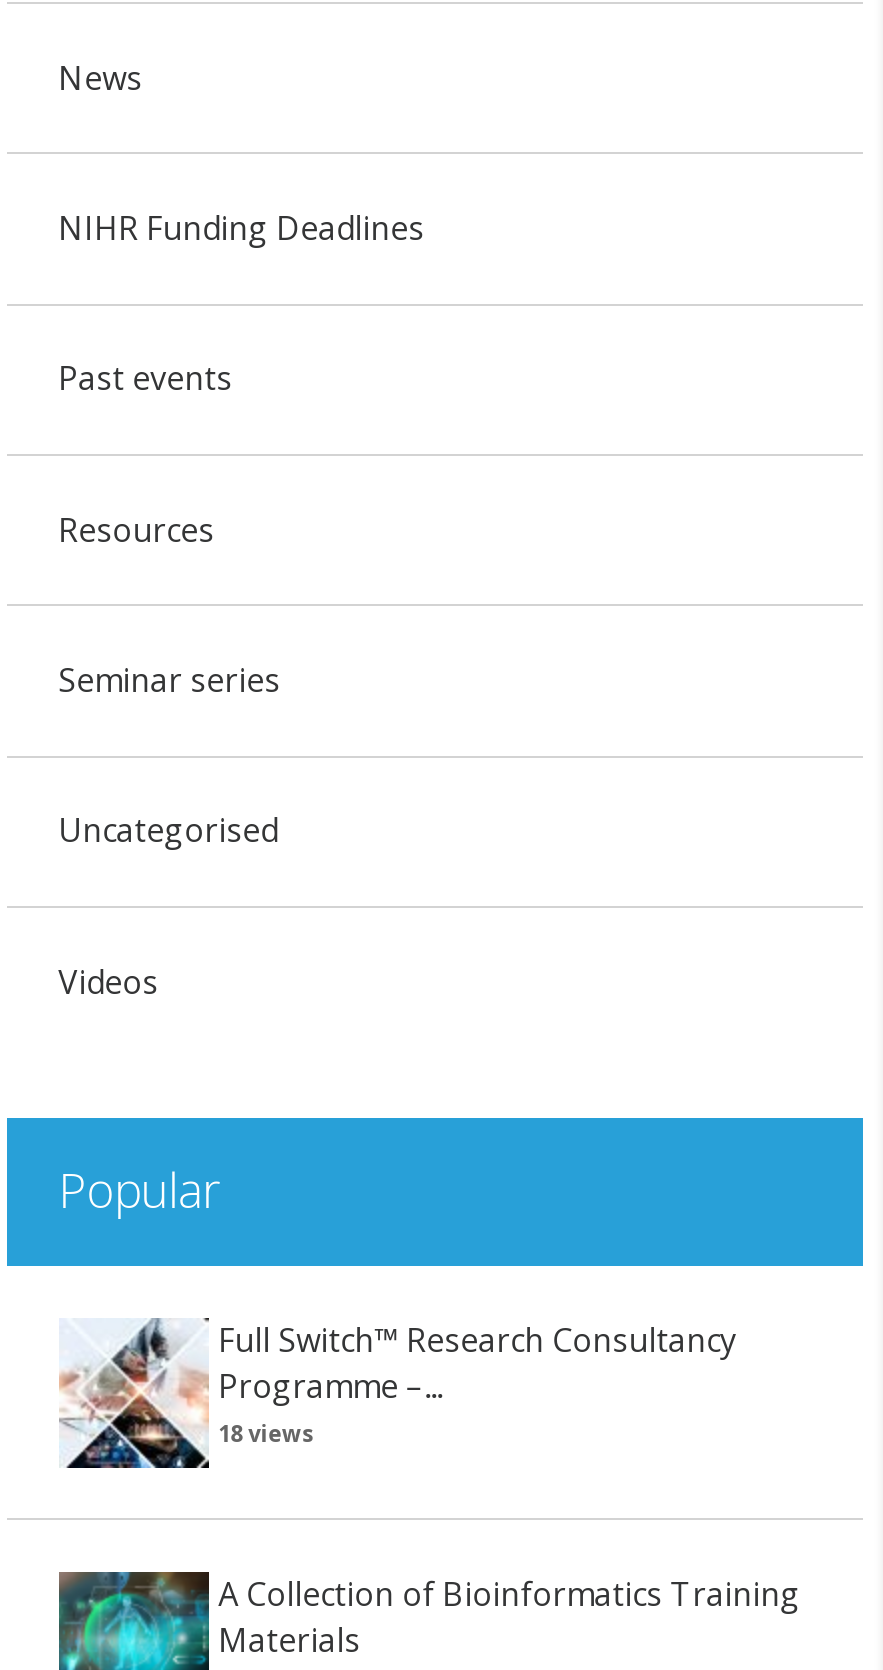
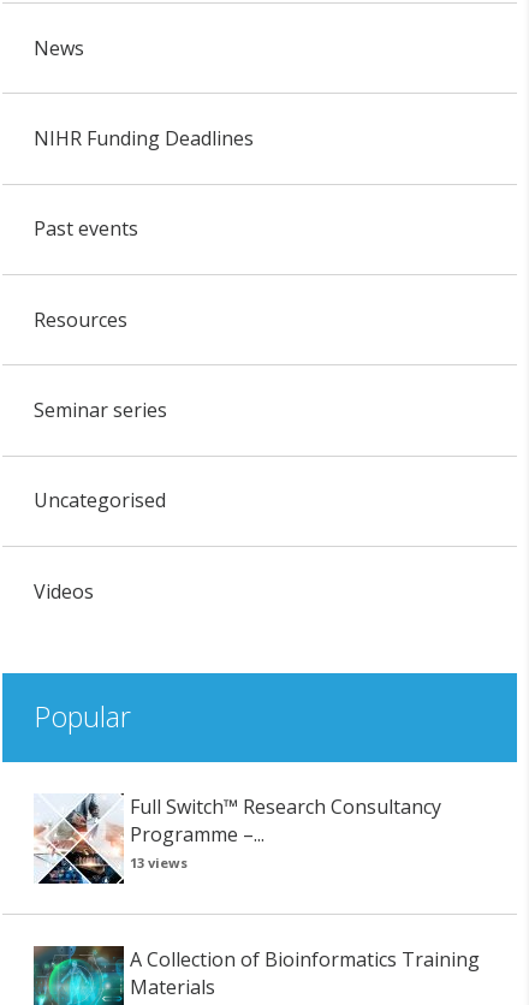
- 18 views
+ 13 views
